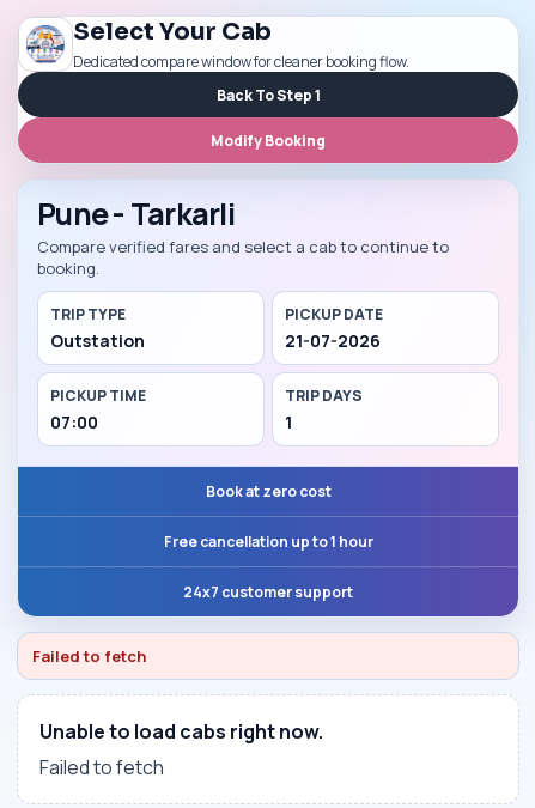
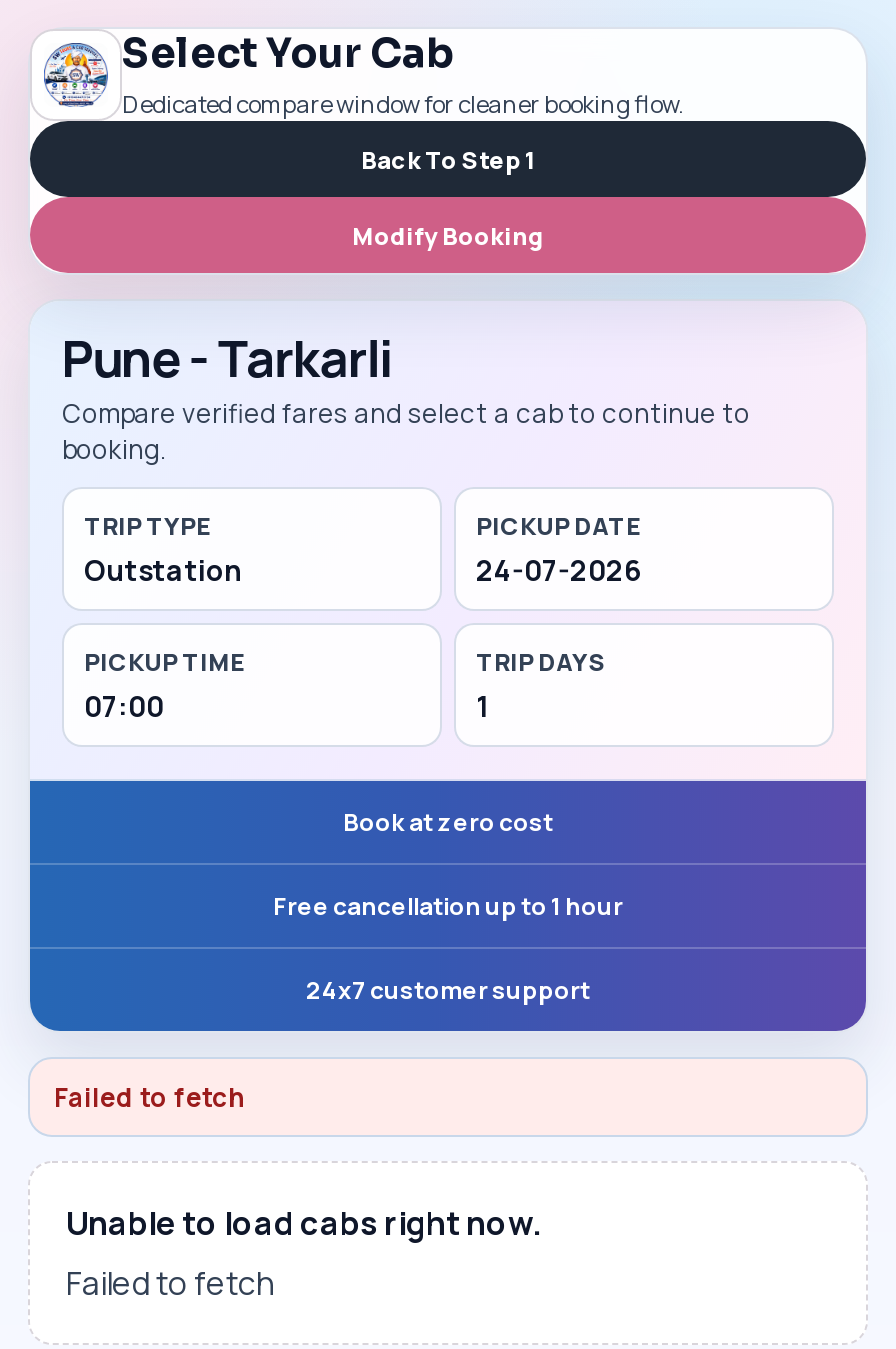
- 21-07-2026
+ 24-07-2026
